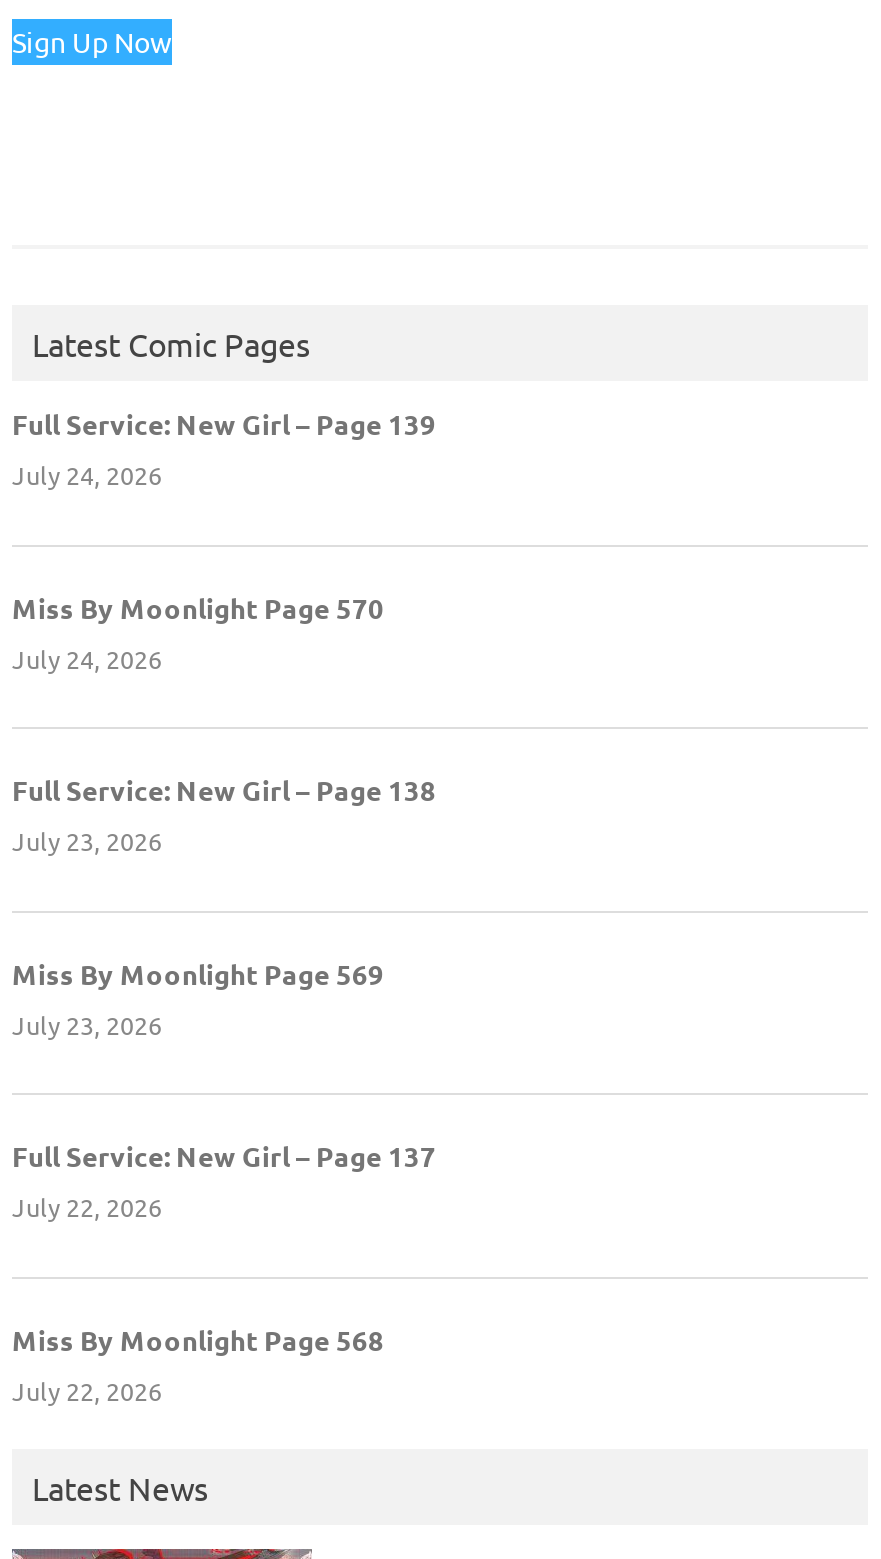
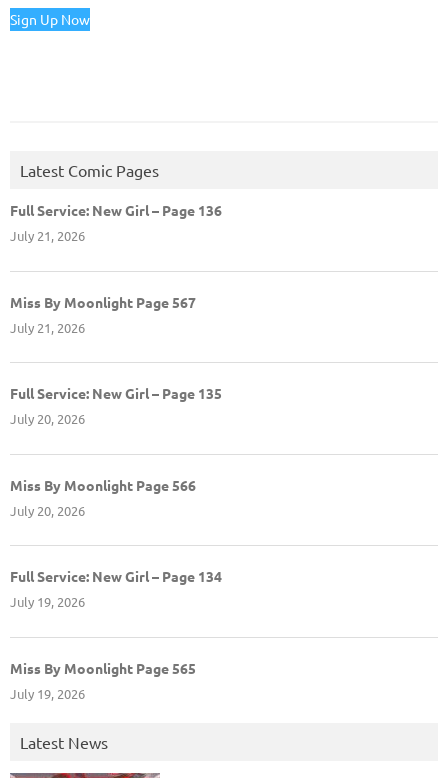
- Full Service: New Girl – Page 139
+ Full Service: New Girl – Page 136

- July 24, 2026
+ July 21, 2026

- Miss By Moonlight Page 570
+ Miss By Moonlight Page 567

- July 24, 2026
+ July 21, 2026

- Full Service: New Girl – Page 138
+ Full Service: New Girl – Page 135

- July 23, 2026
+ July 20, 2026

- Miss By Moonlight Page 569
+ Miss By Moonlight Page 566

- July 23, 2026
+ July 20, 2026

- Full Service: New Girl – Page 137
+ Full Service: New Girl – Page 134

- July 22, 2026
+ July 19, 2026

- Miss By Moonlight Page 568
+ Miss By Moonlight Page 565

- July 22, 2026
+ July 19, 2026
